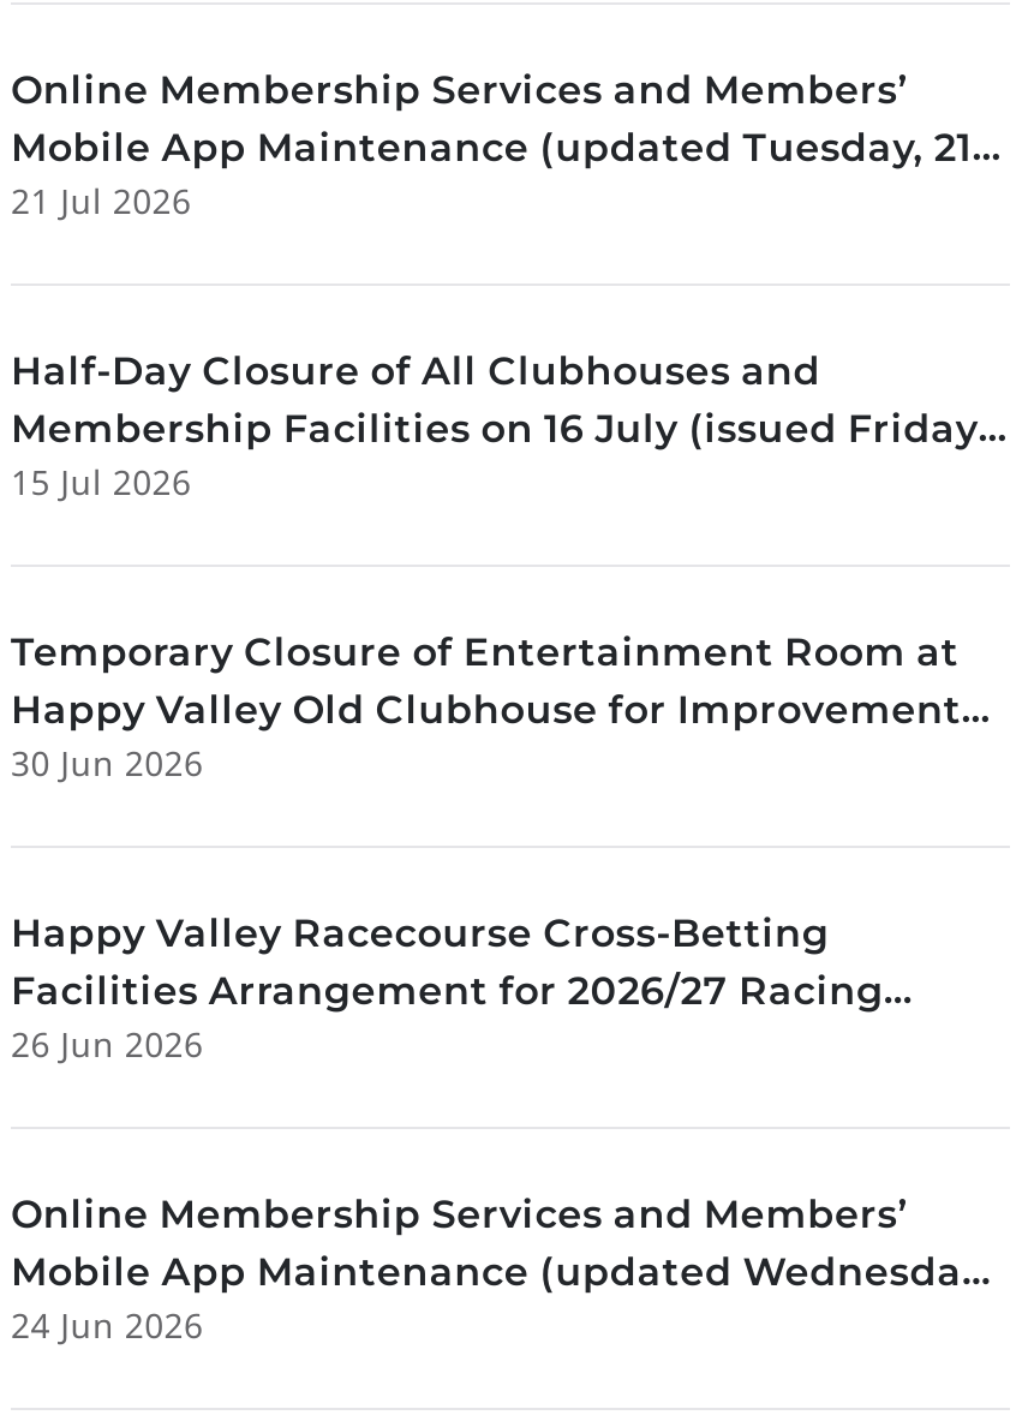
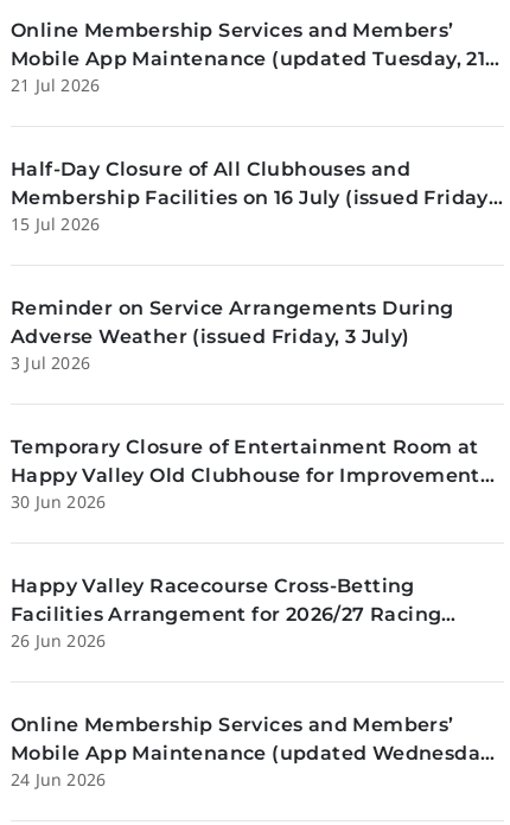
+ Reminder on Service Arrangements During
+ Adverse Weather (issued Friday, 3 July)
+ 3 Jul 2026
